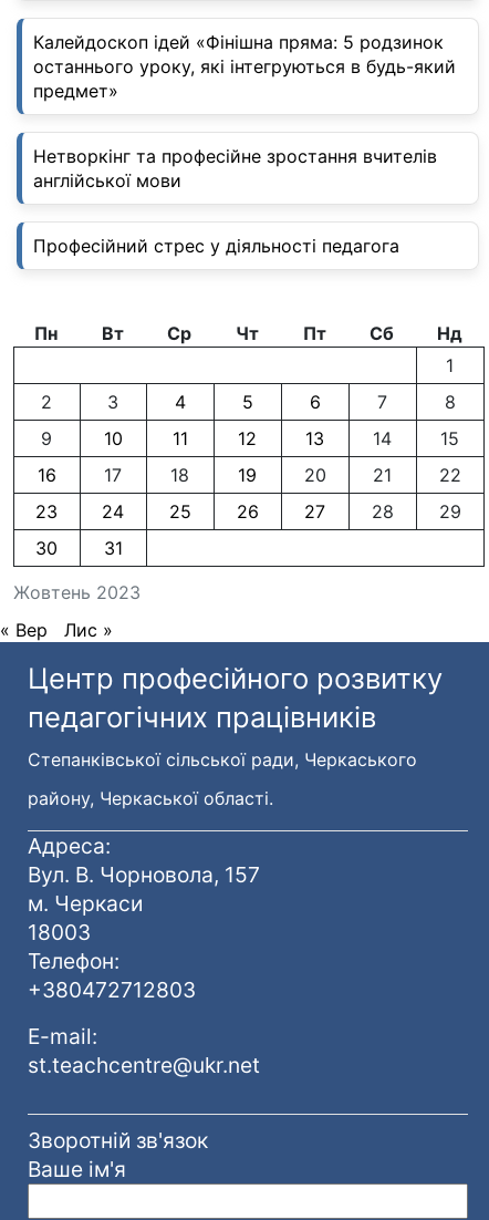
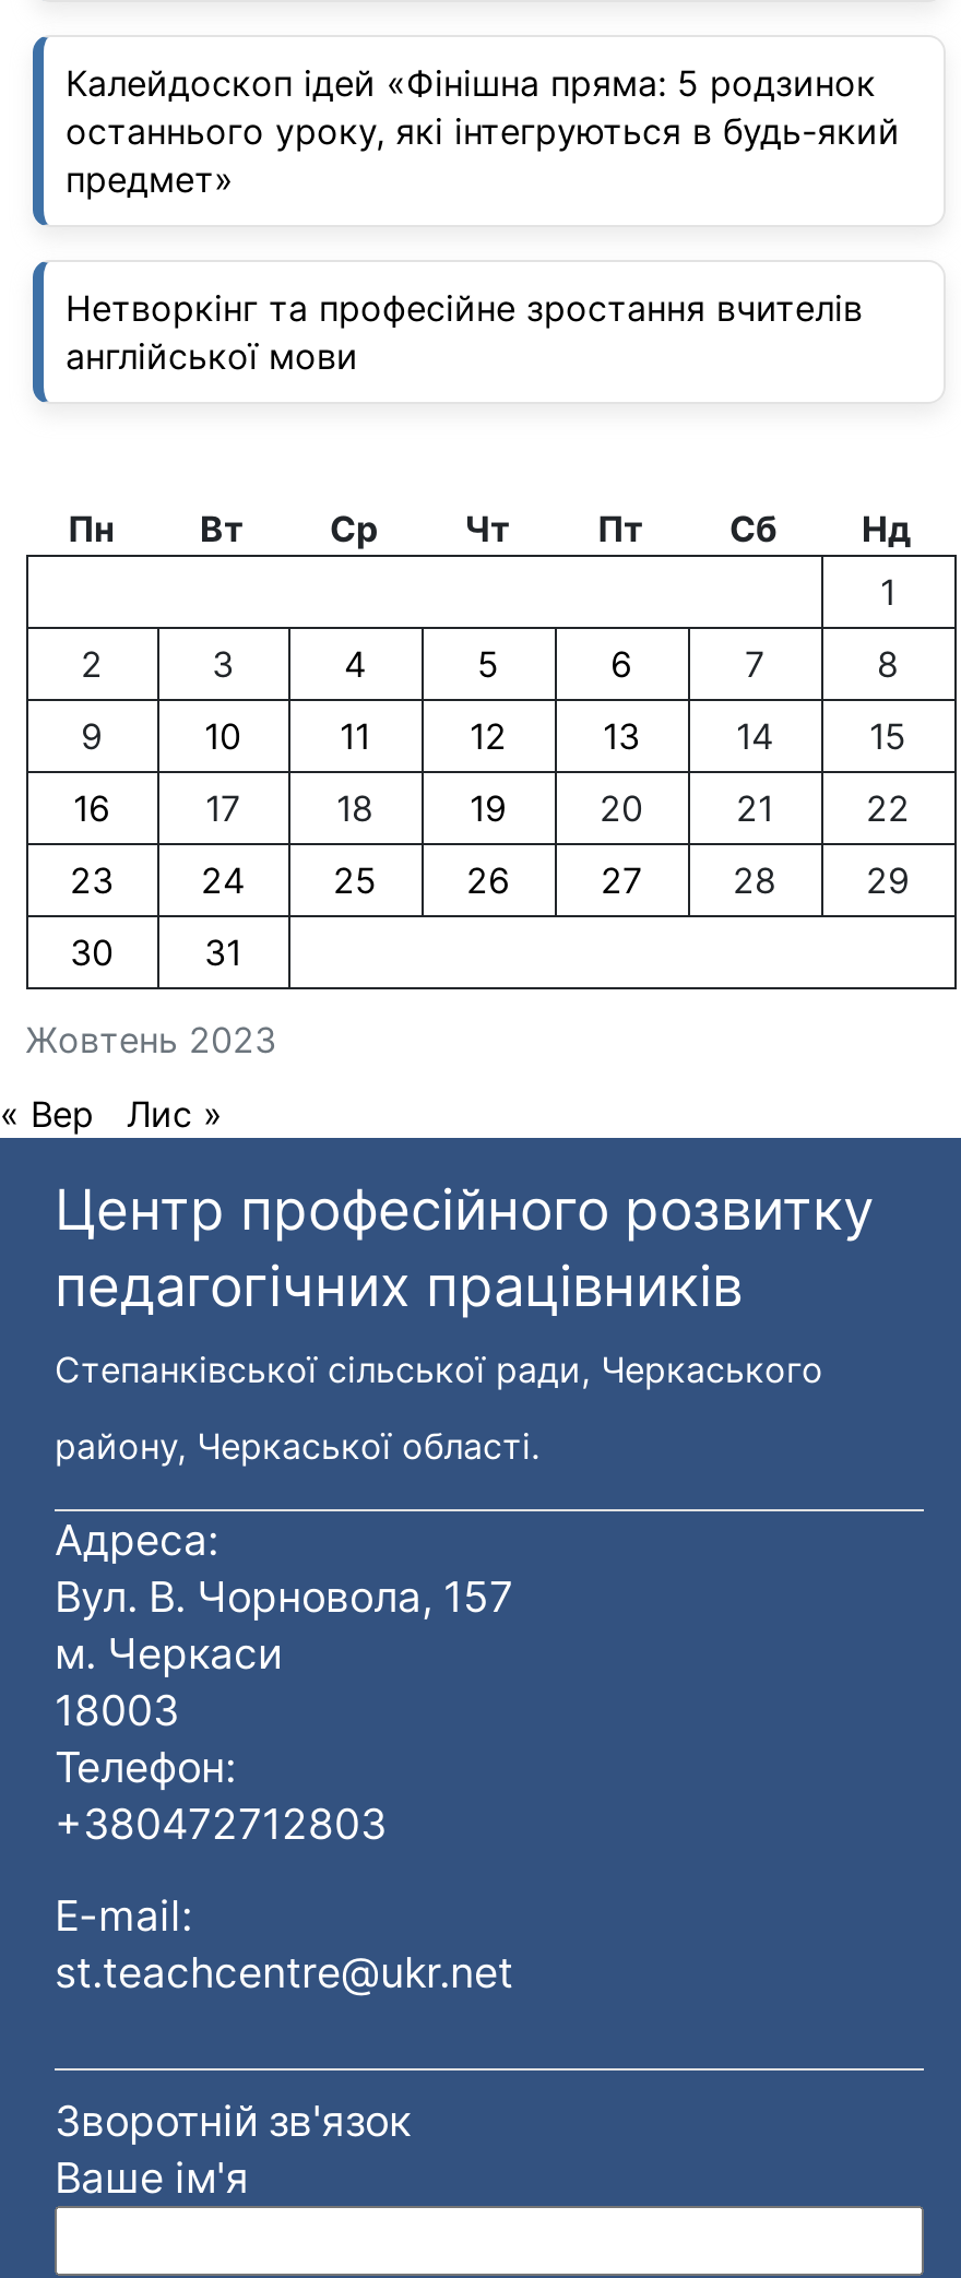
- Професійний стрес у діяльності педагога
